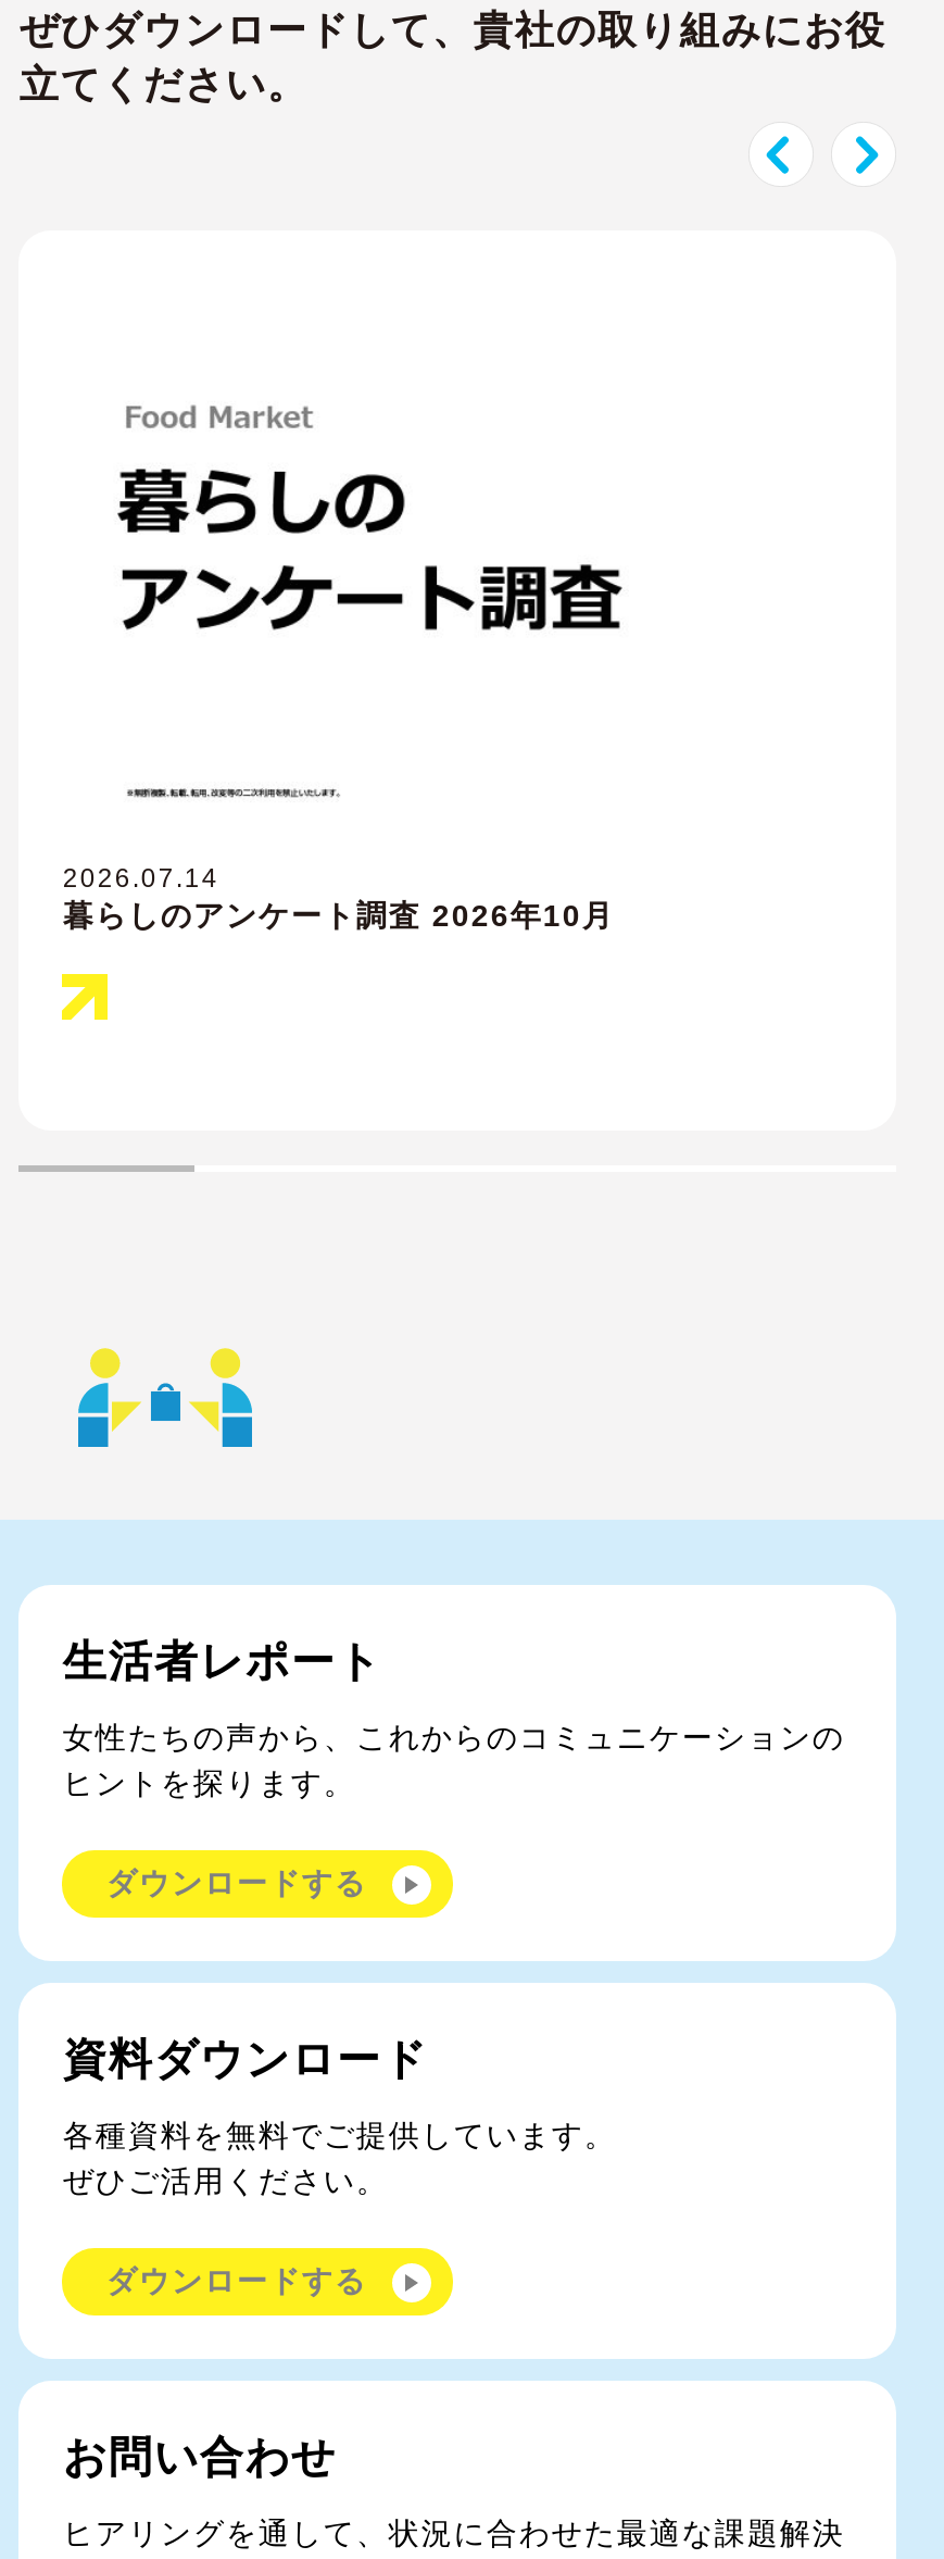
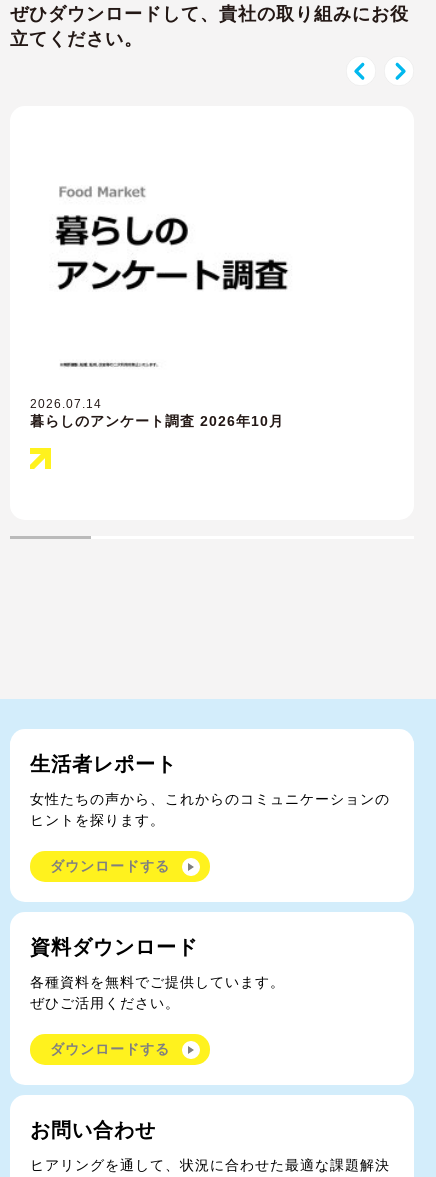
- [image]
